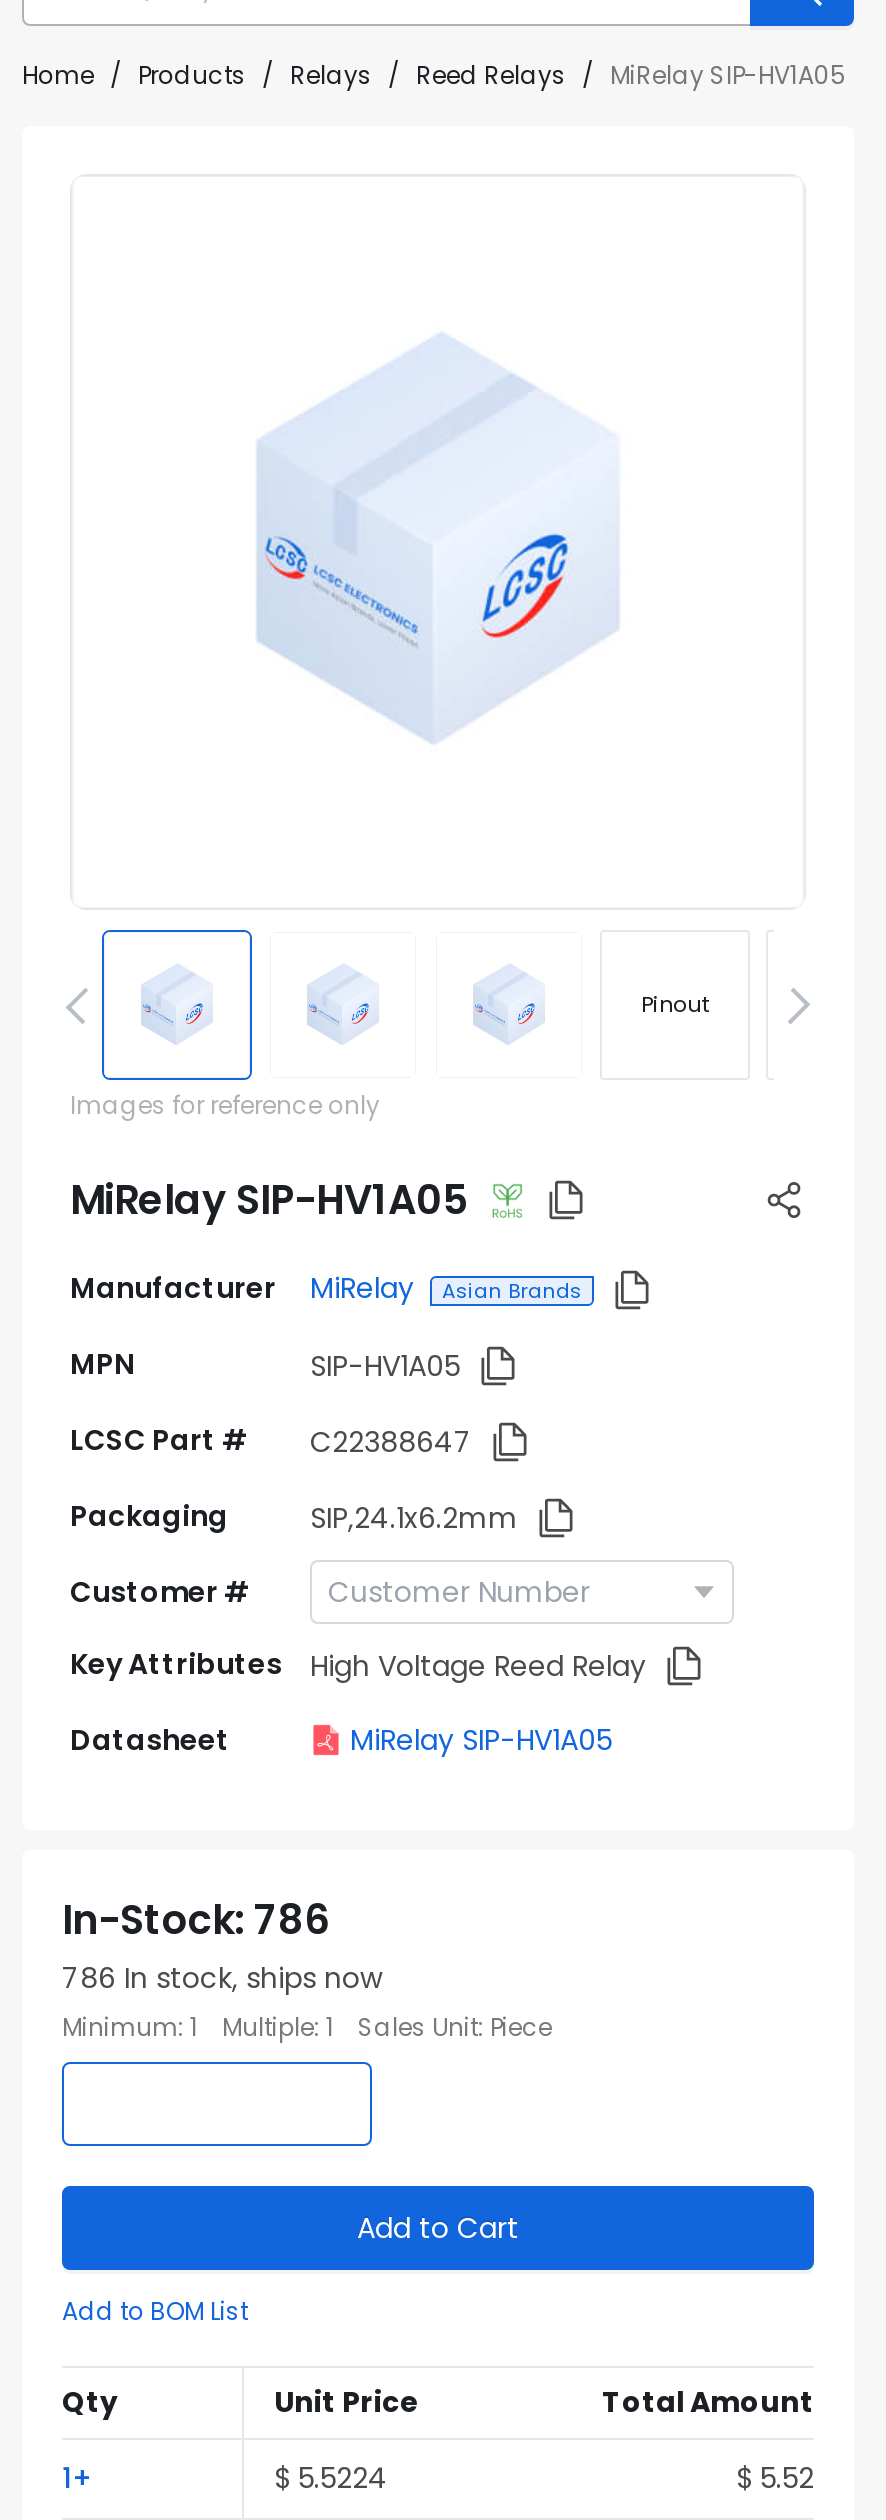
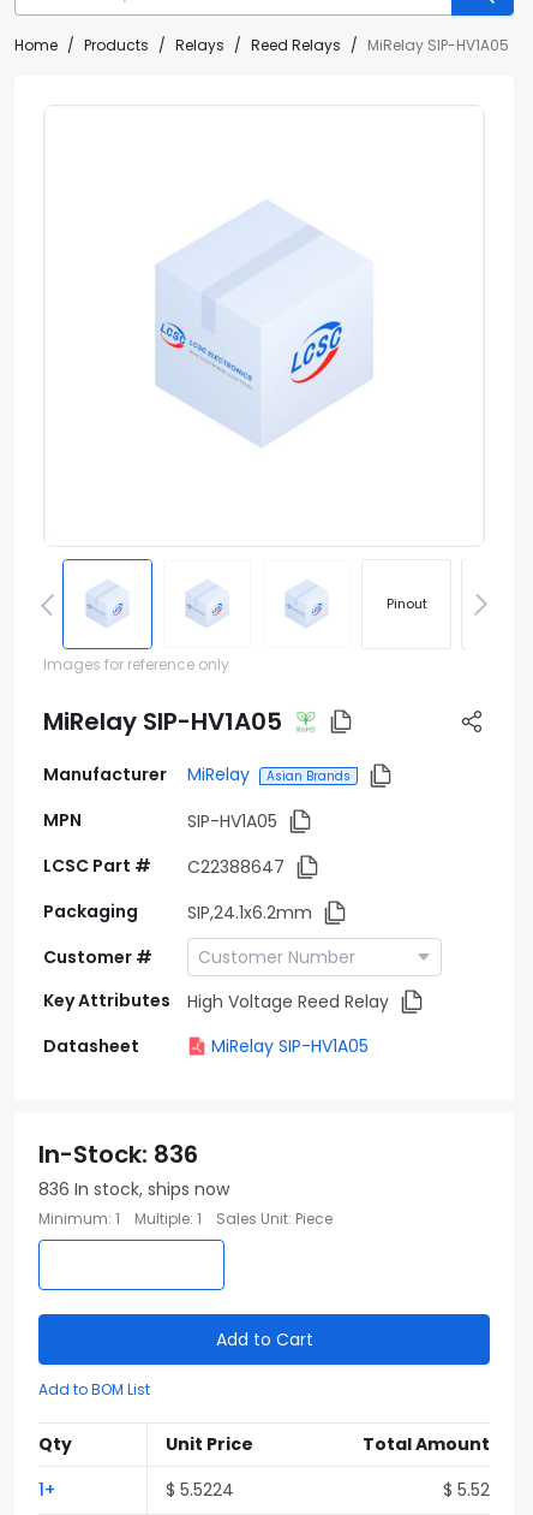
- In-Stock: 786
+ In-Stock: 836

- 786 In stock, ships now
+ 836 In stock, ships now
